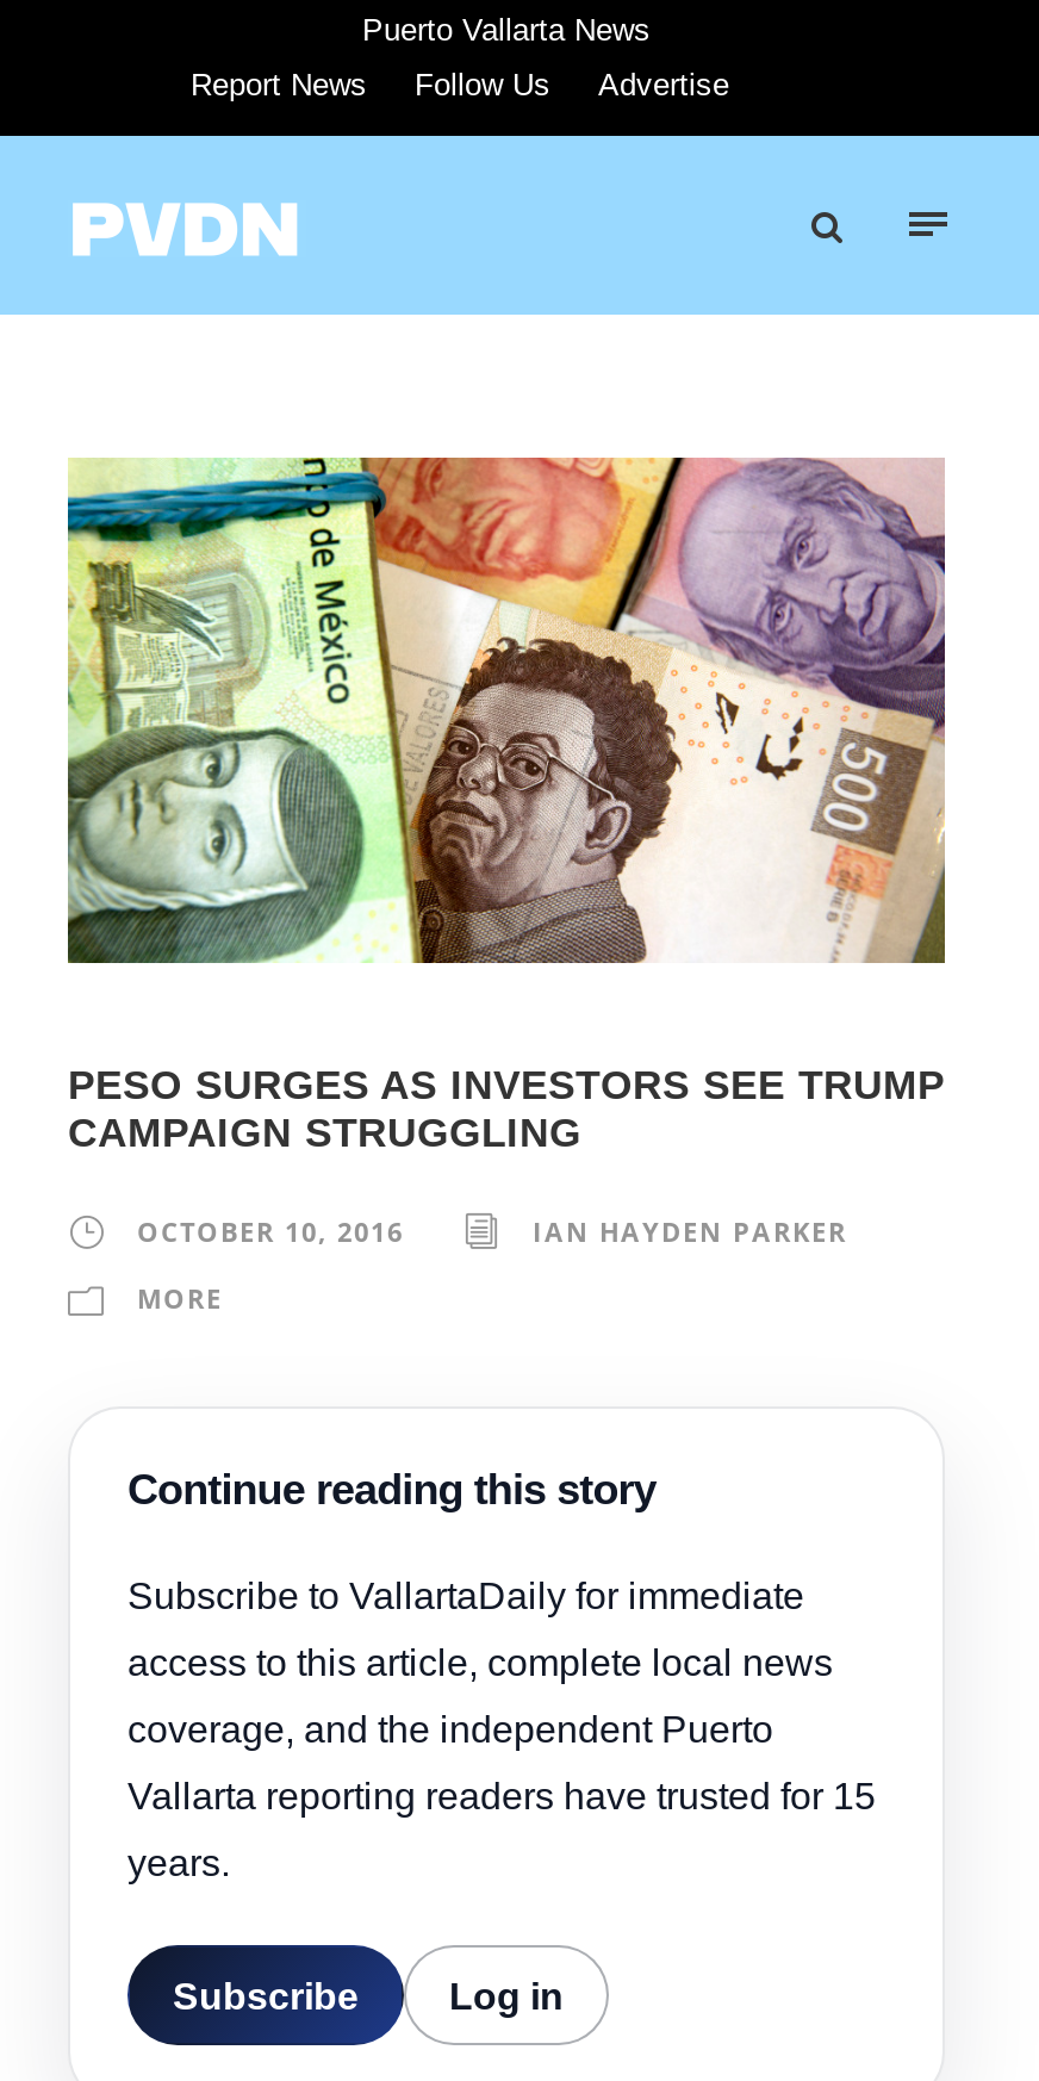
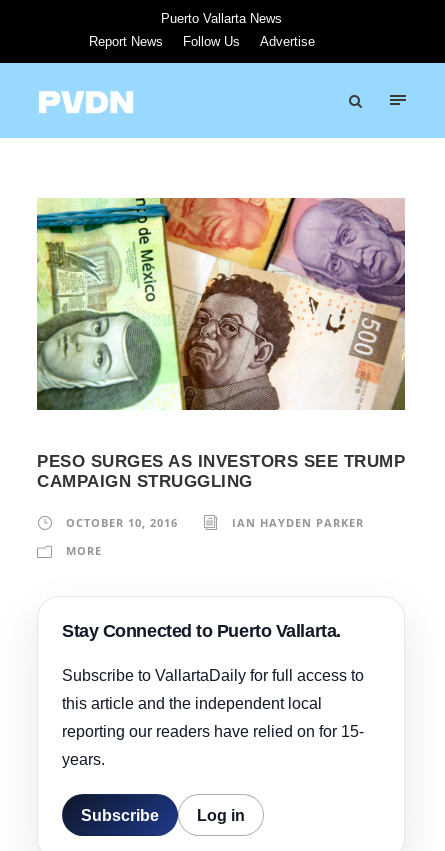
- Continue reading this story
- Subscribe to VallartaDaily for immediate
- access to this article, complete local news
- coverage, and the independent Puerto
- Vallarta reporting readers have trusted for 15
+ Stay Connected to Puerto Vallarta.
+ Subscribe to VallartaDaily for full access to
+ this article and the independent local
+ reporting our readers have relied on for 15-
